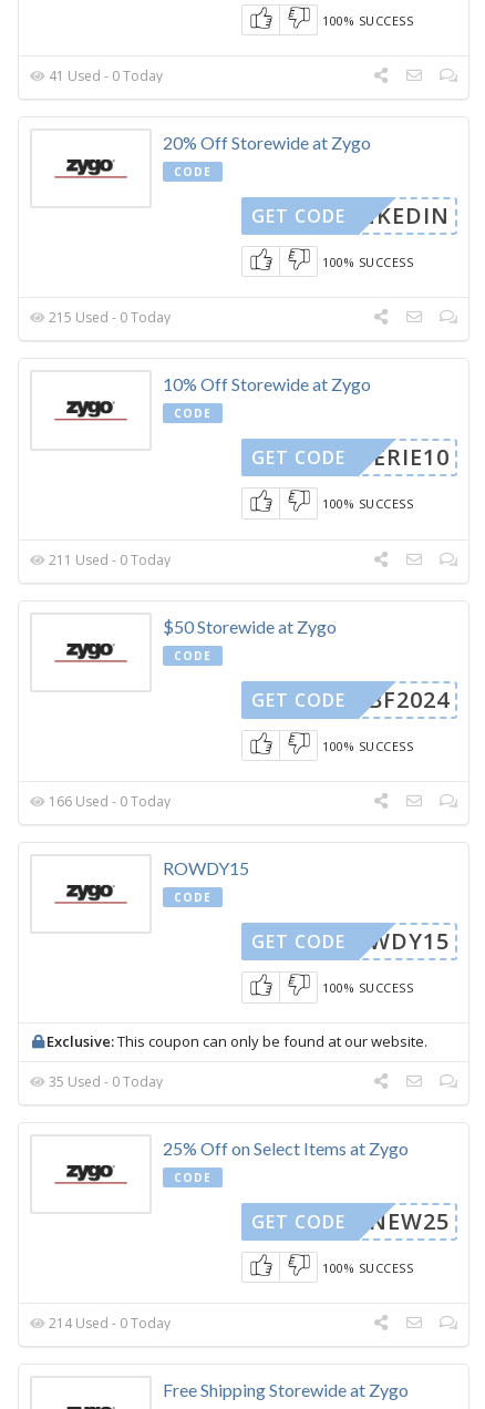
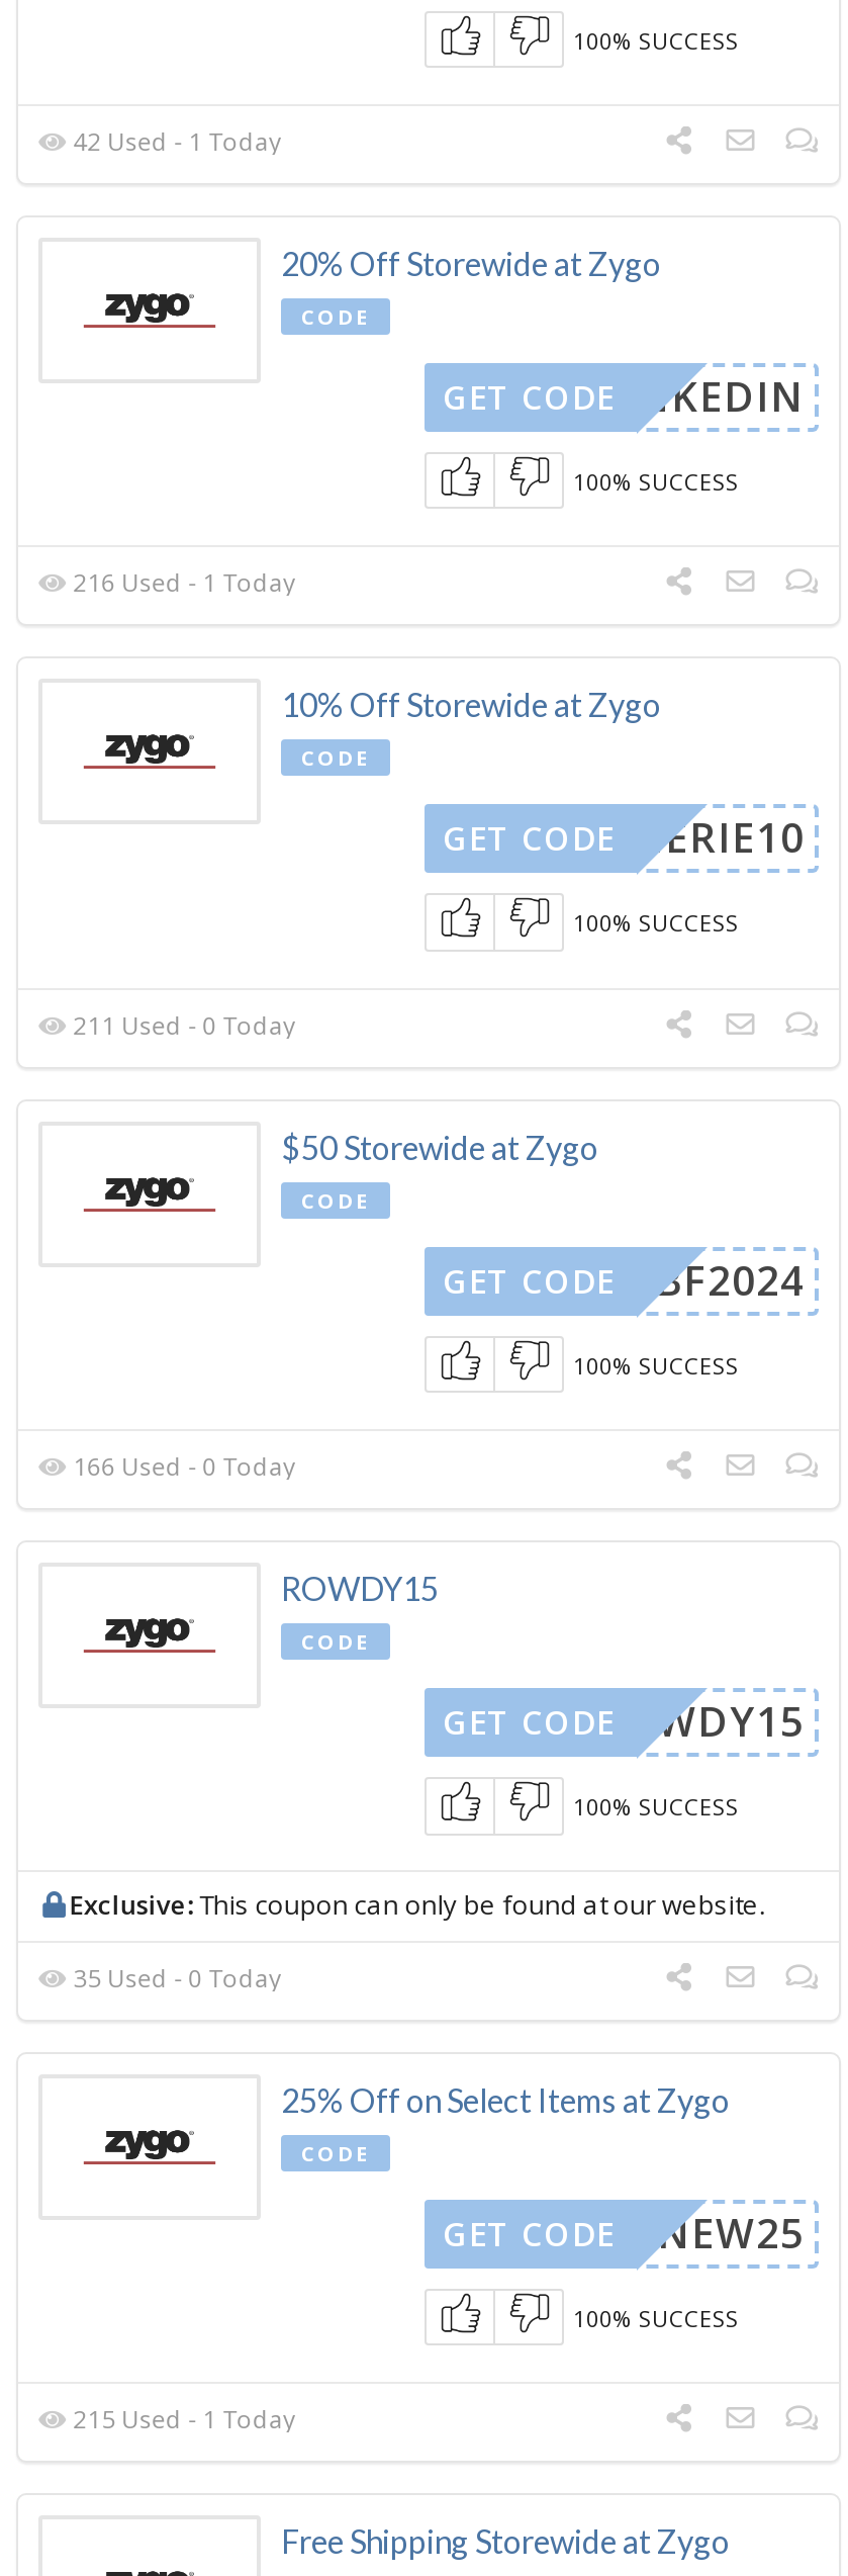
- 41 Used - 0 Today
+ 42 Used - 1 Today

- 215 Used - 0 Today
+ 216 Used - 1 Today

- 214 Used - 0 Today
+ 215 Used - 1 Today
